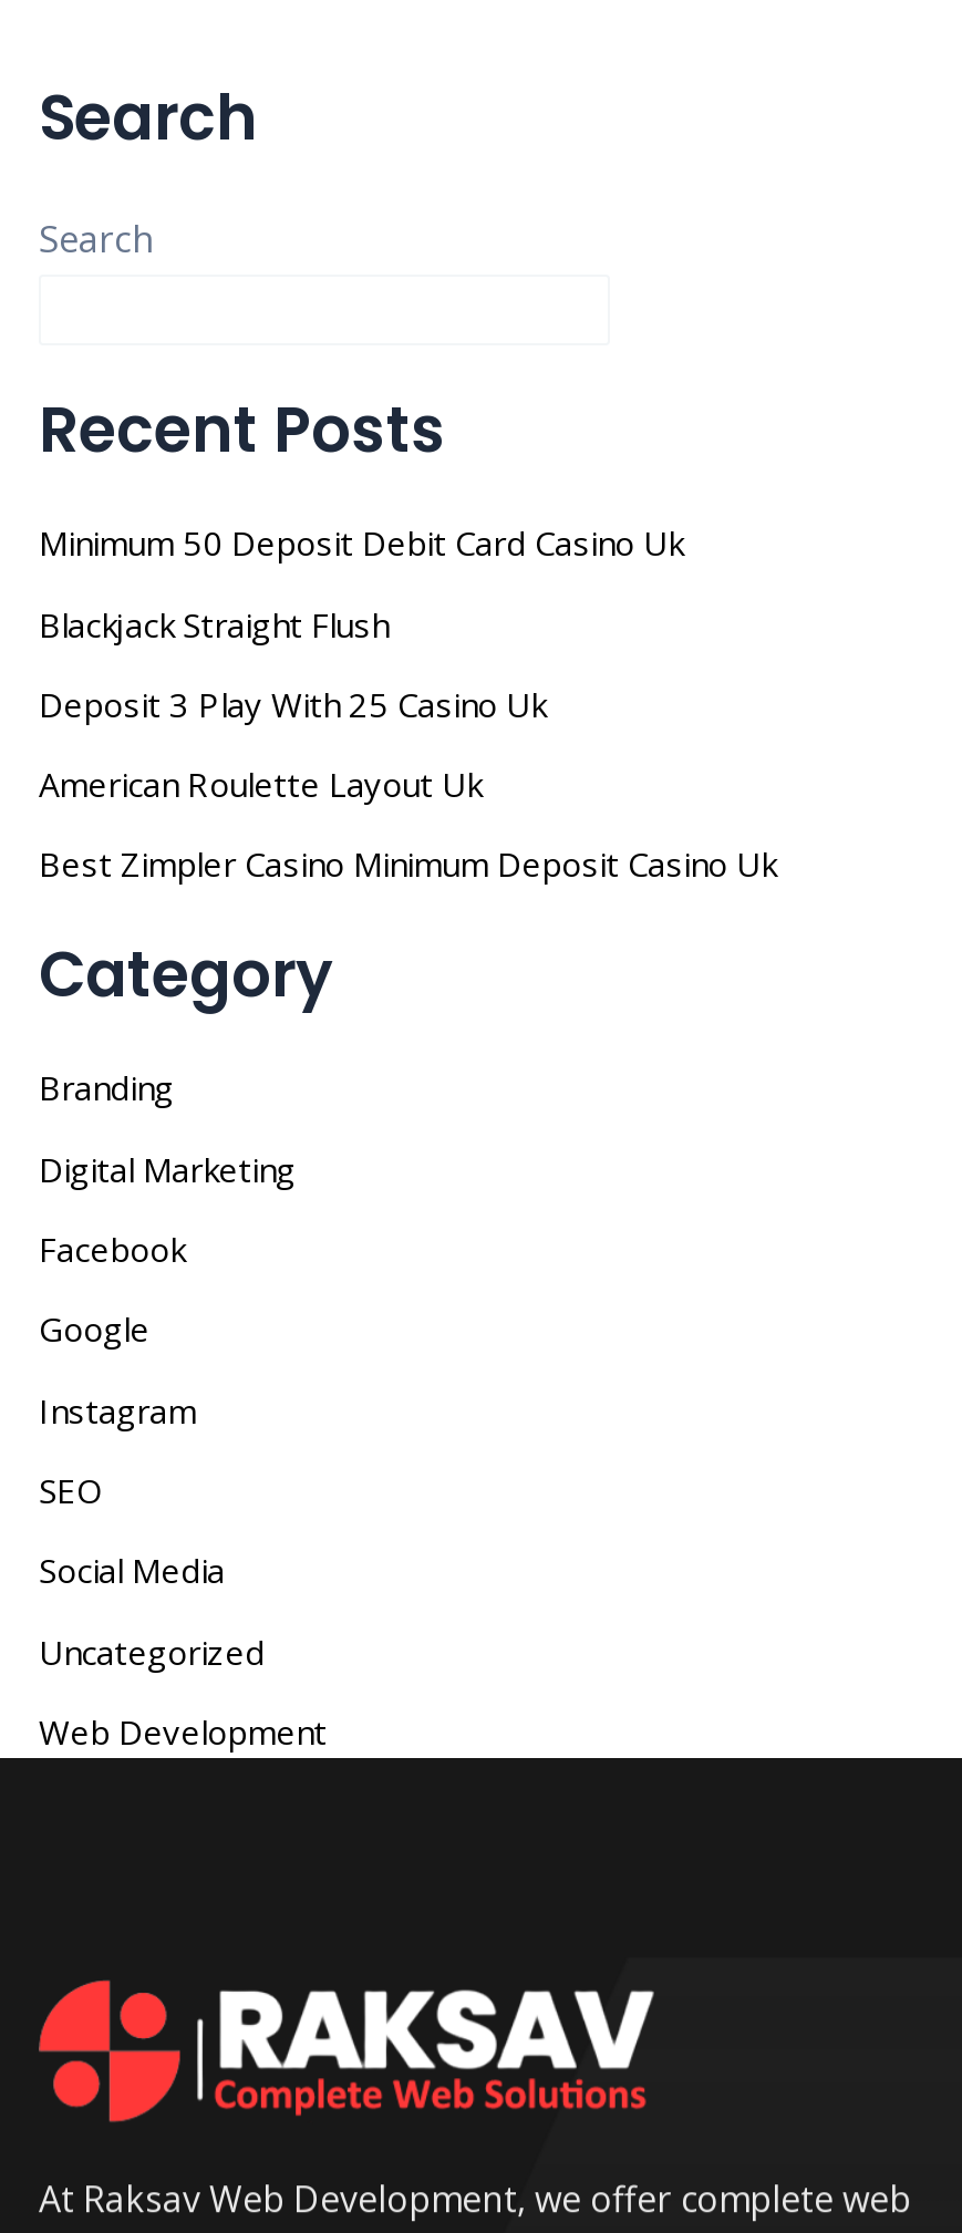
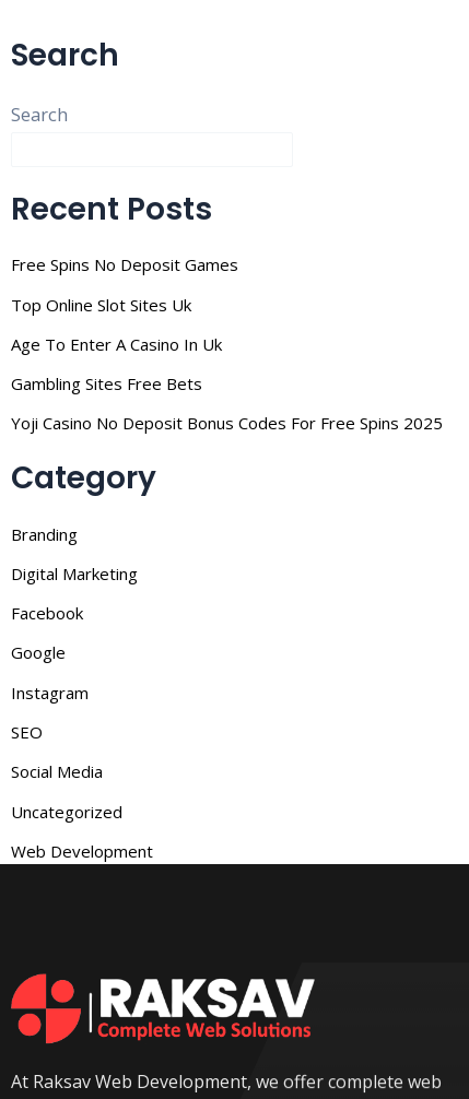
- Minimum 50 Deposit Debit Card Casino Uk
+ Free Spins No Deposit Games

- Blackjack Straight Flush
+ Top Online Slot Sites Uk

- Deposit 3 Play With 25 Casino Uk
+ Age To Enter A Casino In Uk

- American Roulette Layout Uk
+ Gambling Sites Free Bets

- Best Zimpler Casino Minimum Deposit Casino Uk
+ Yoji Casino No Deposit Bonus Codes For Free Spins 2025
